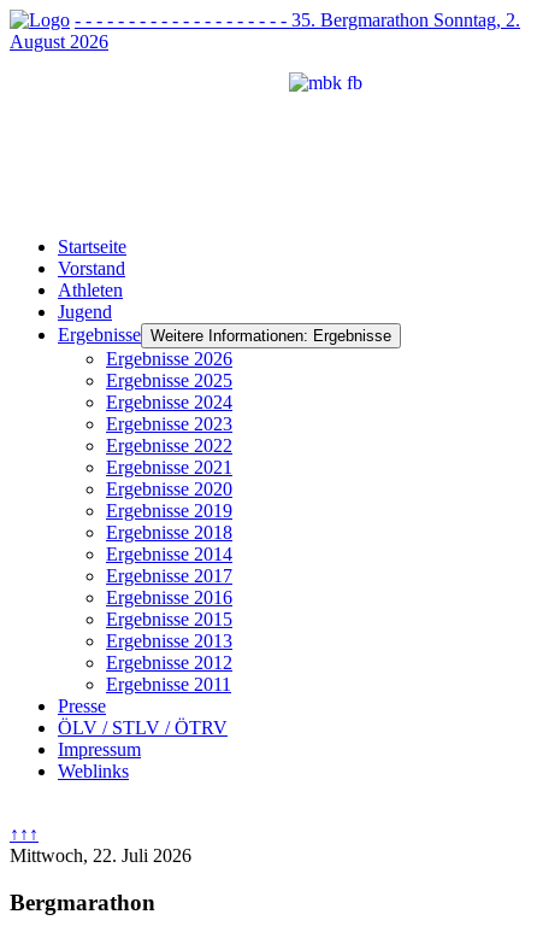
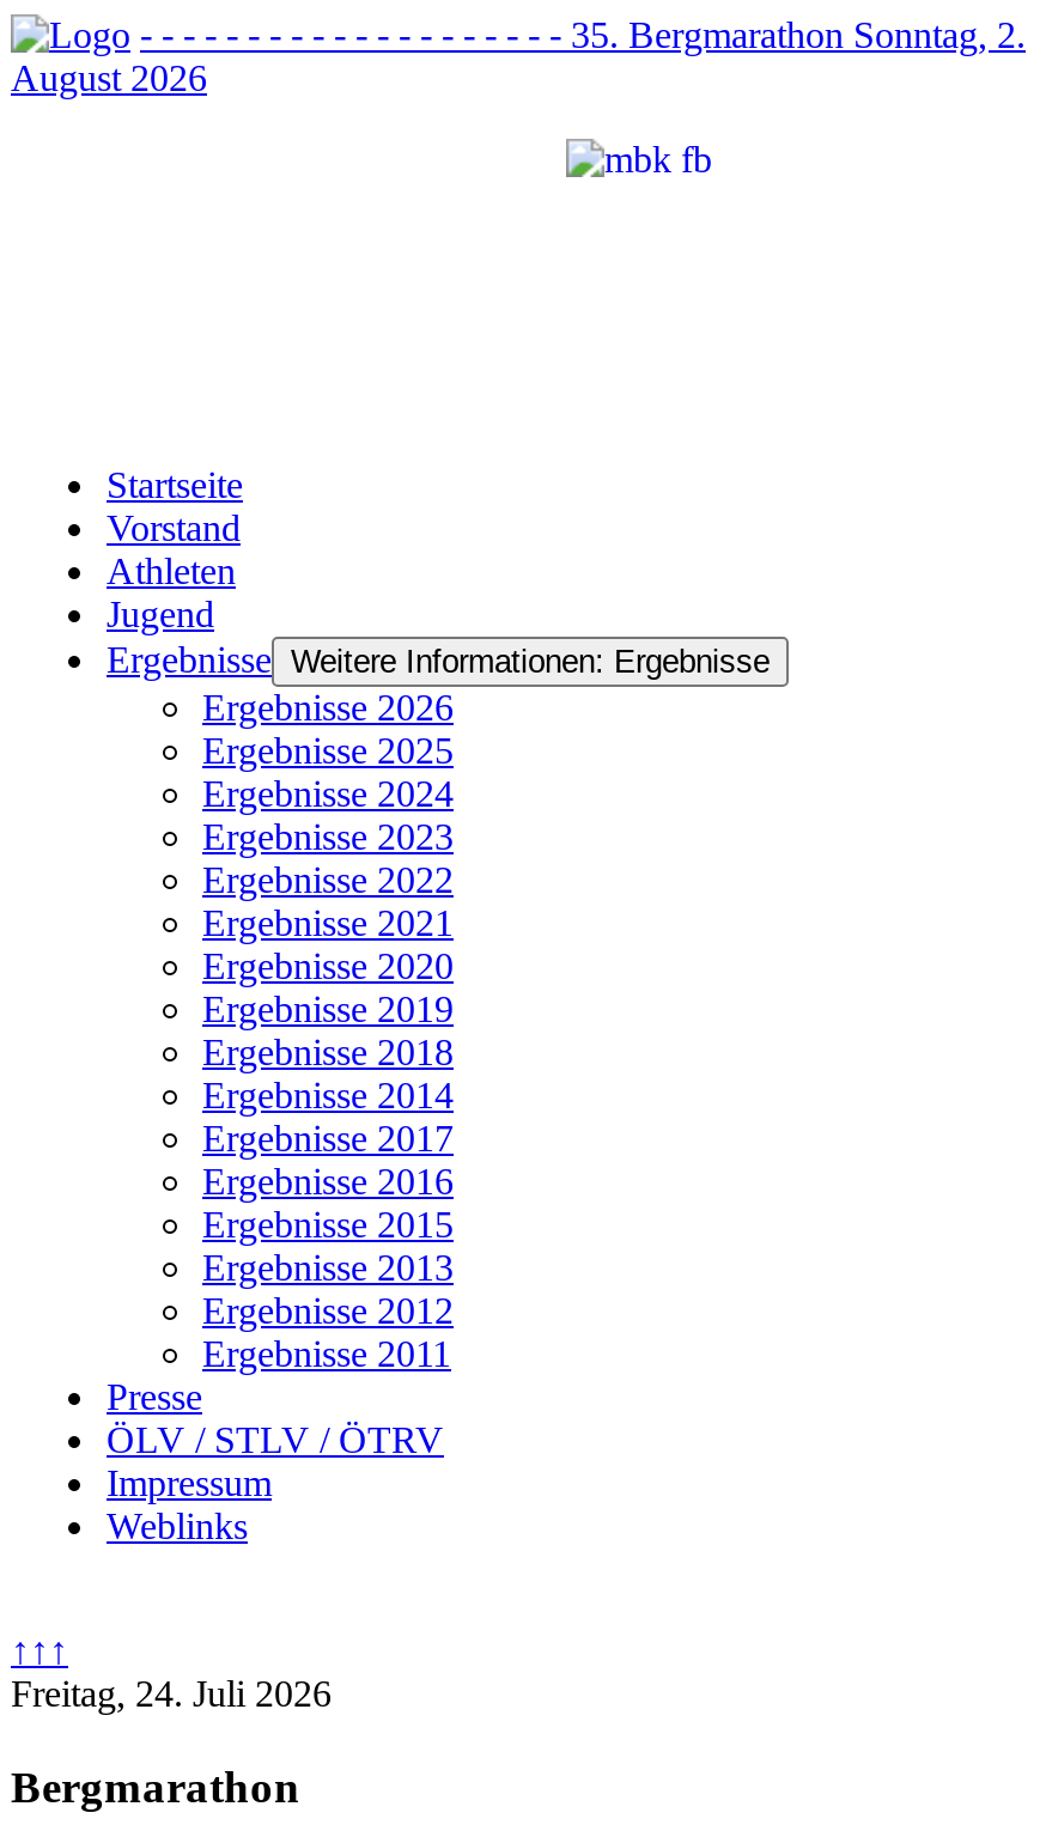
- Mittwoch, 22. Juli 2026
+ Freitag, 24. Juli 2026
